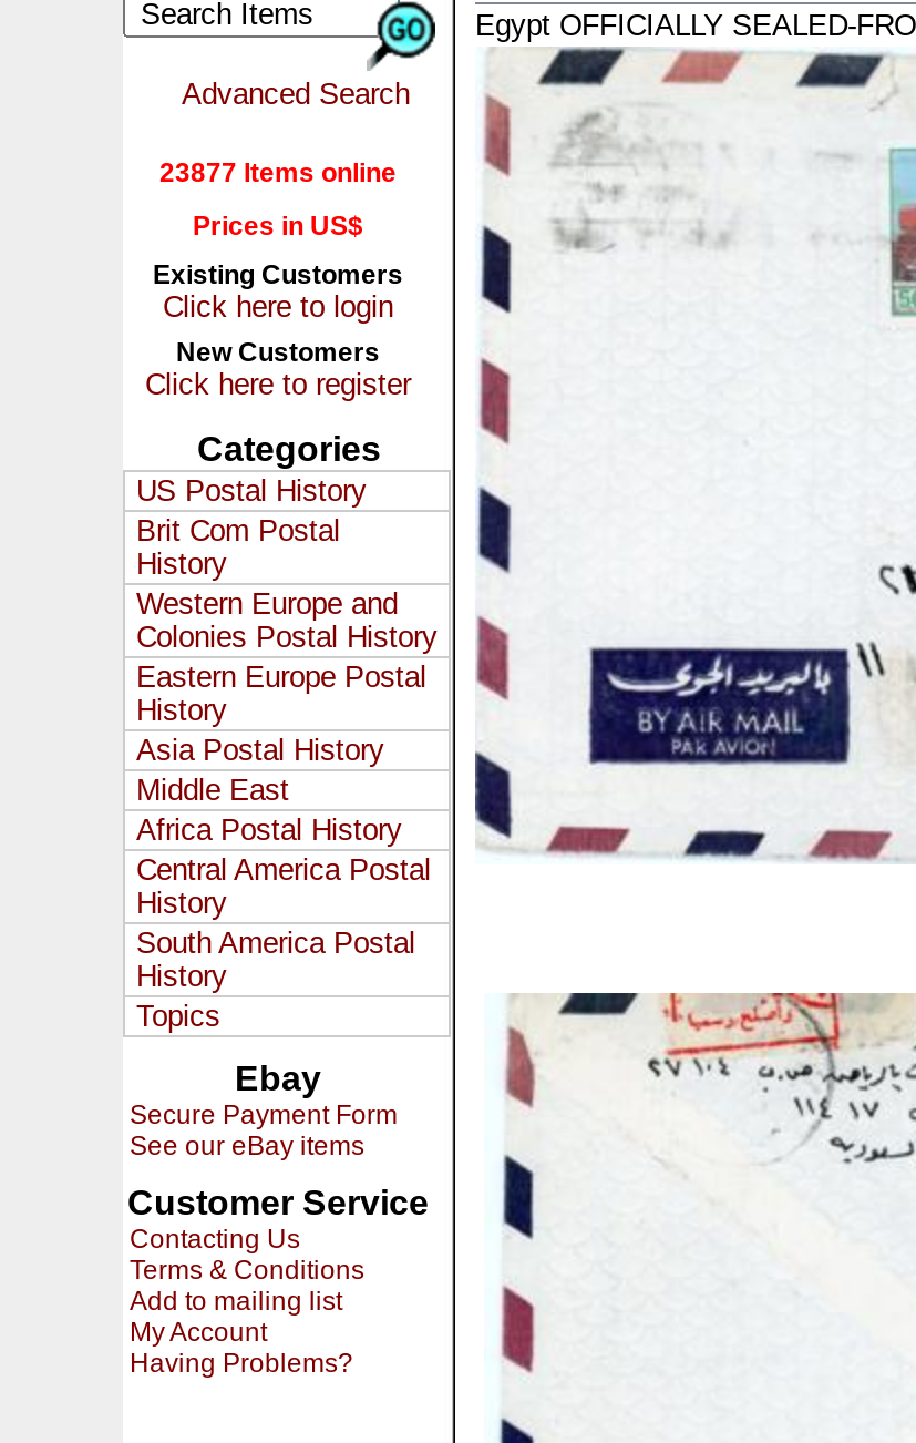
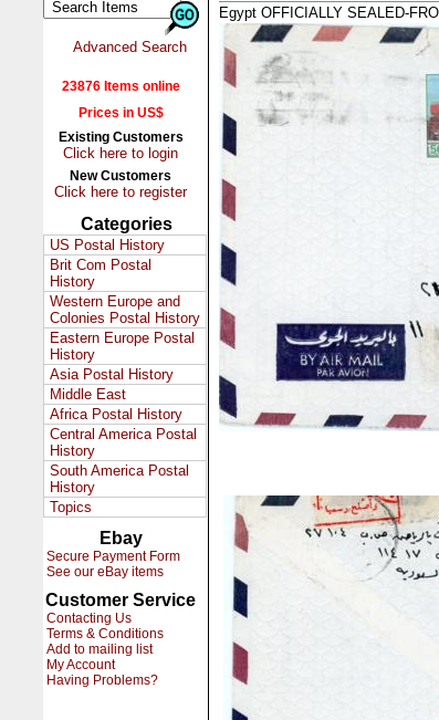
- 23877 Items online
+ 23876 Items online
